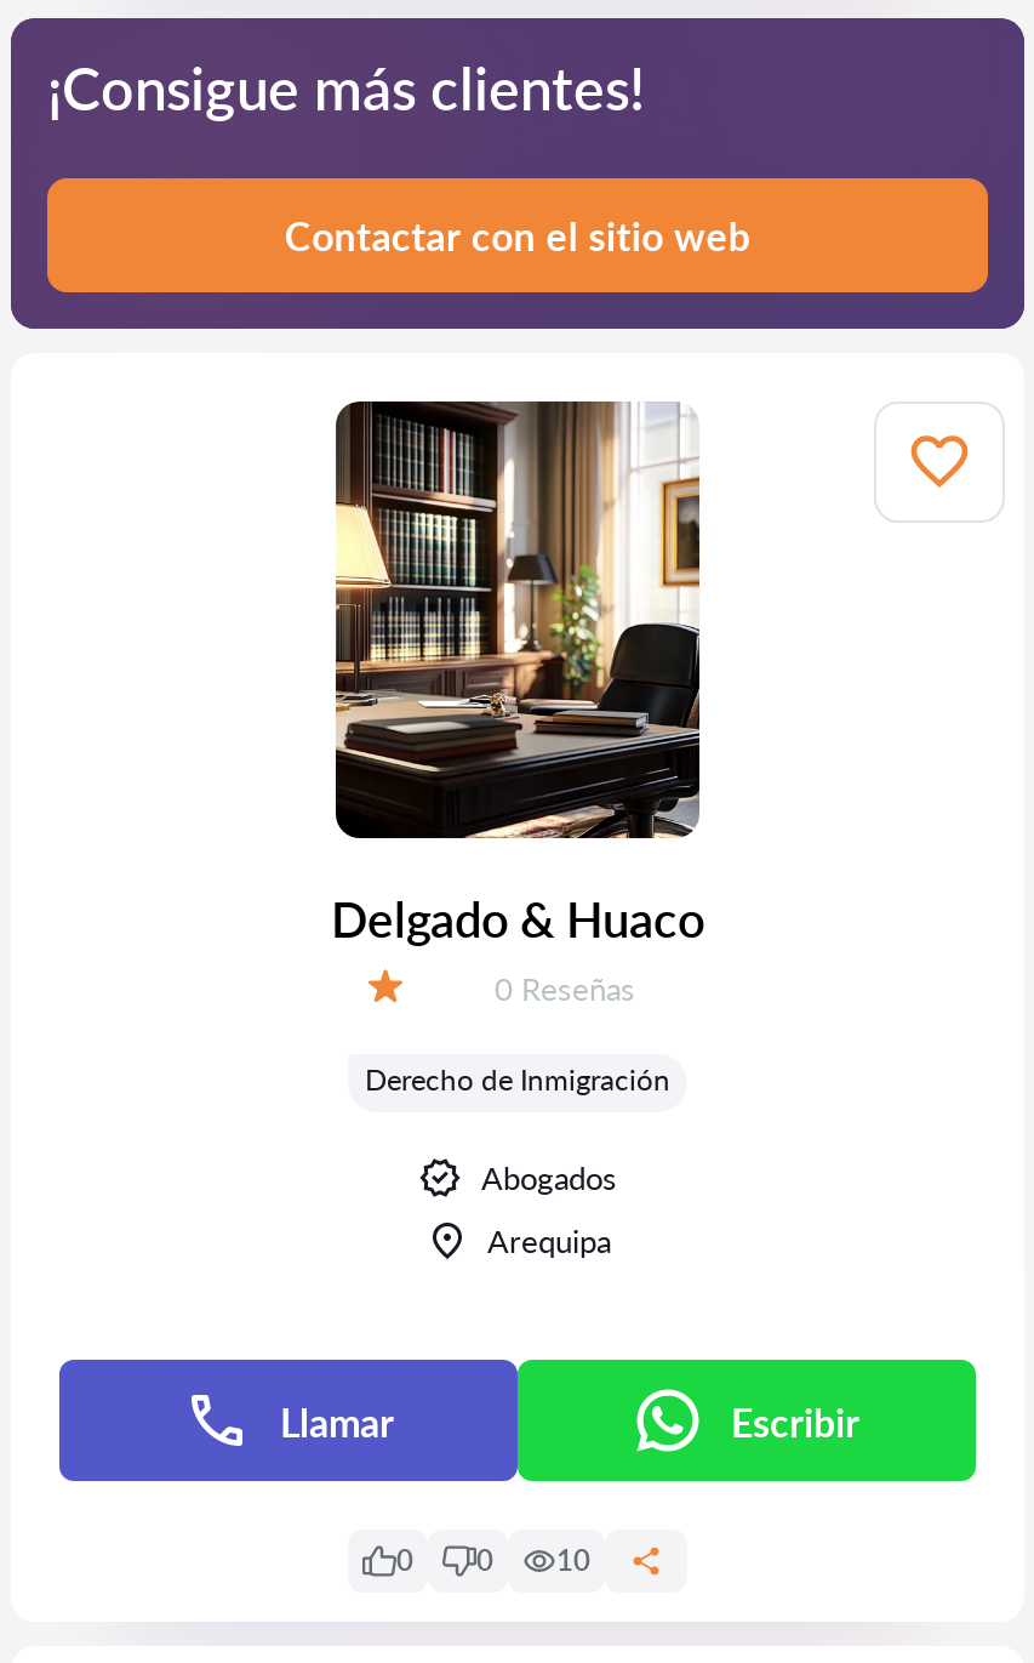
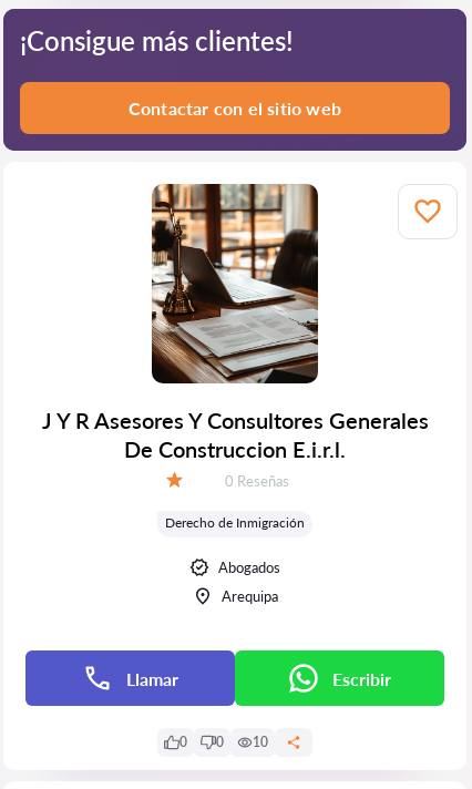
- [image]
- Delgado & Huaco
+ [image]
+ J Y R Asesores Y Consultores Generales
+ De Construccion E.i.r.l.
